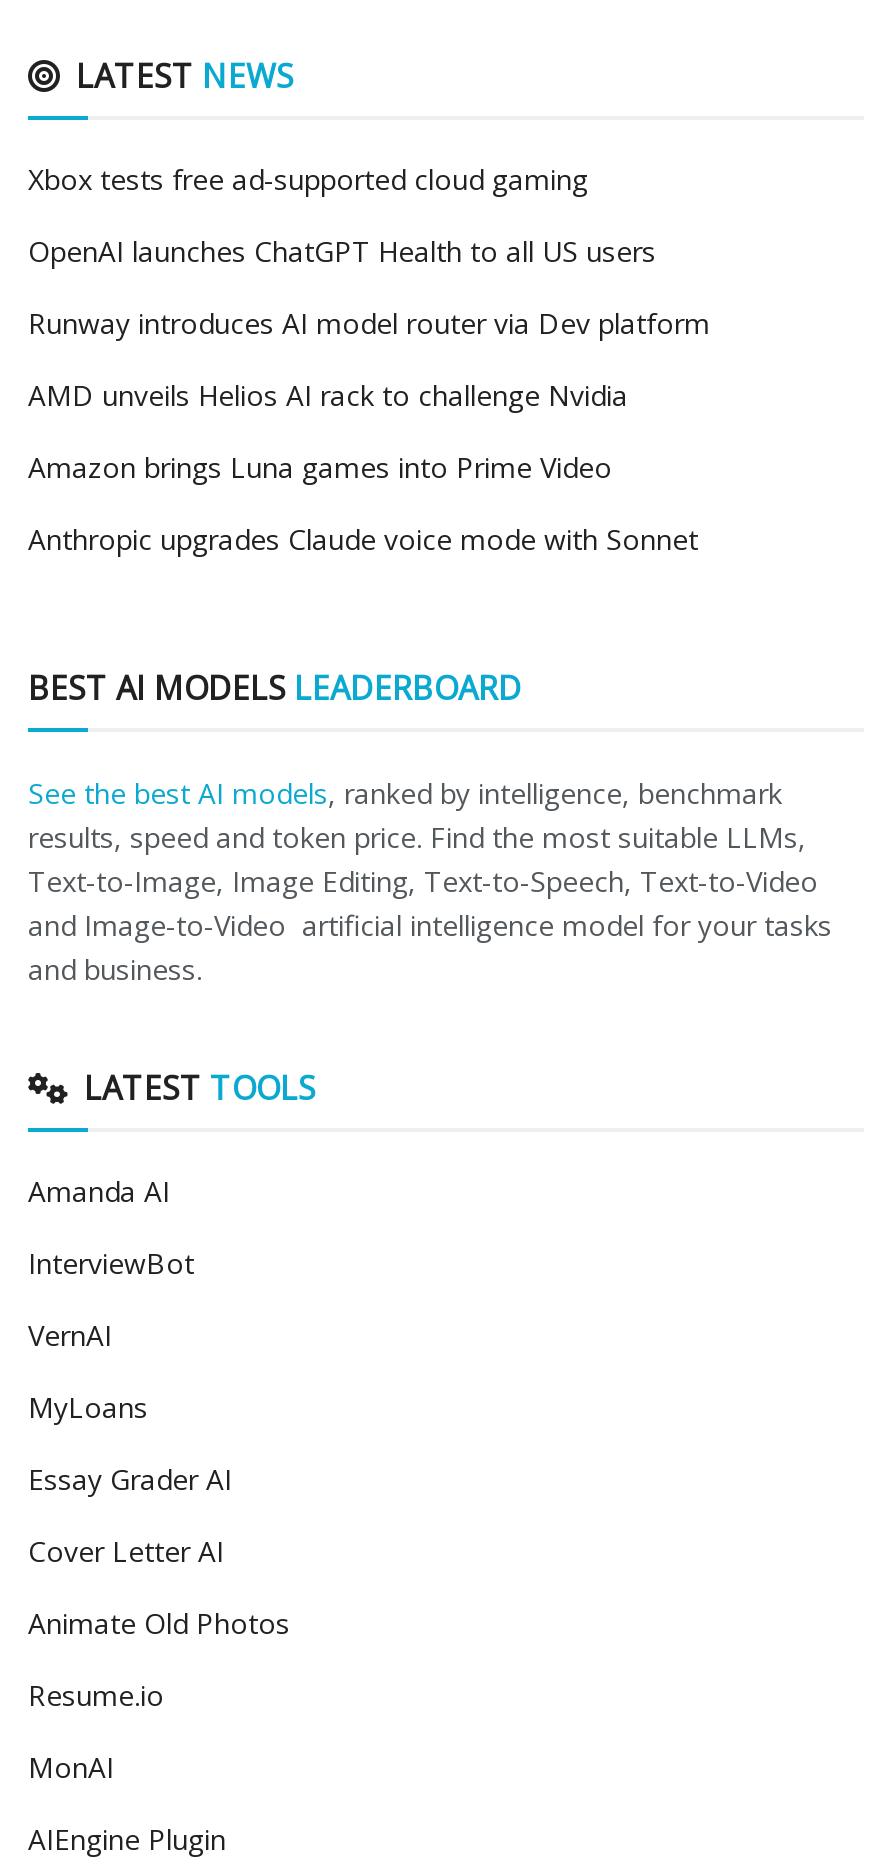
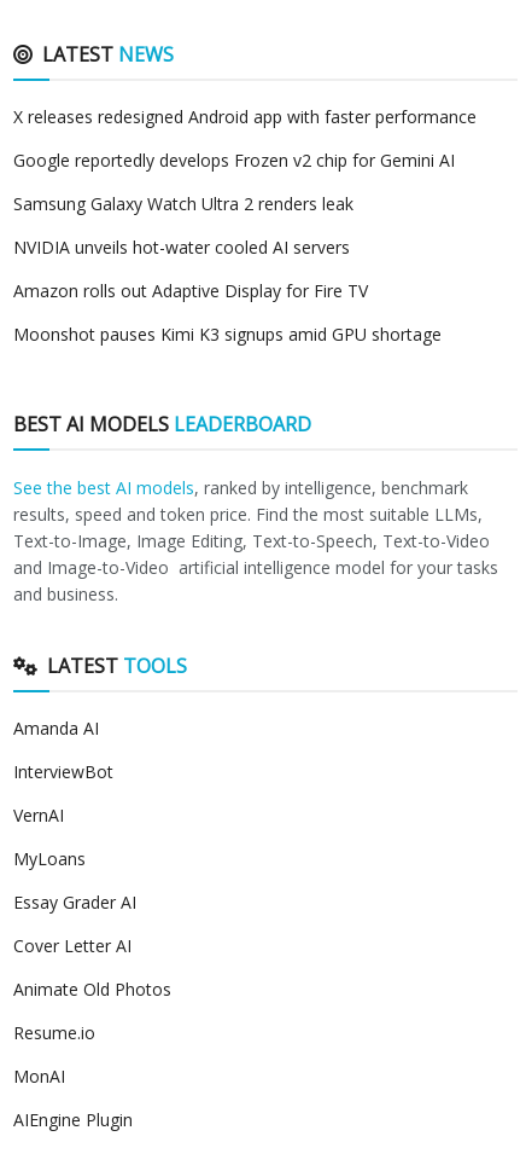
- Xbox tests free ad-supported cloud gaming
+ X releases redesigned Android app with faster performance

- OpenAI launches ChatGPT Health to all US users
+ Google reportedly develops Frozen v2 chip for Gemini AI

- Runway introduces AI model router via Dev platform
+ Samsung Galaxy Watch Ultra 2 renders leak

- AMD unveils Helios AI rack to challenge Nvidia
+ NVIDIA unveils hot-water cooled AI servers

- Amazon brings Luna games into Prime Video
+ Amazon rolls out Adaptive Display for Fire TV

- Anthropic upgrades Claude voice mode with Sonnet
+ Moonshot pauses Kimi K3 signups amid GPU shortage
